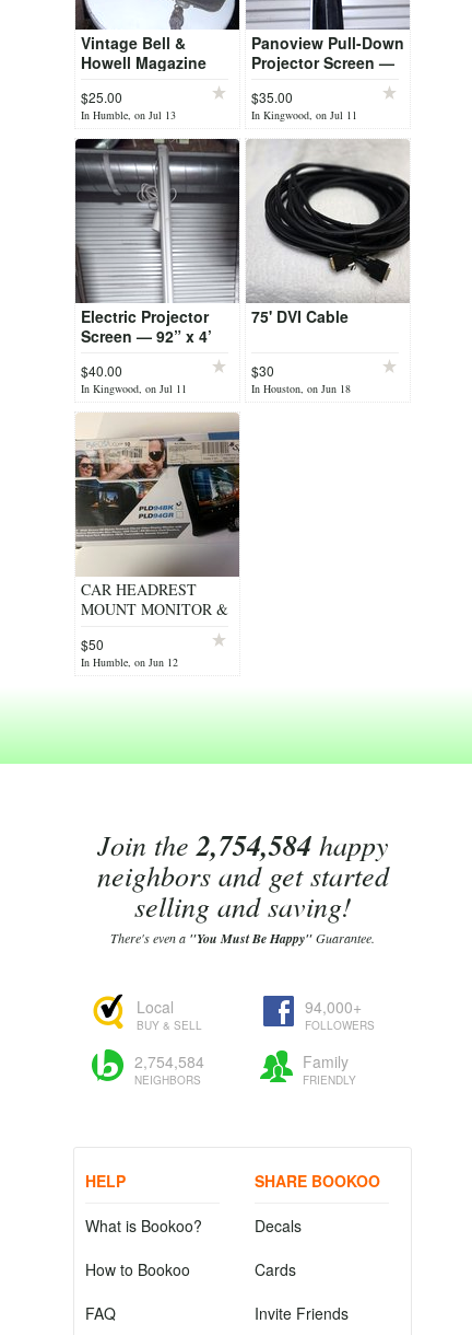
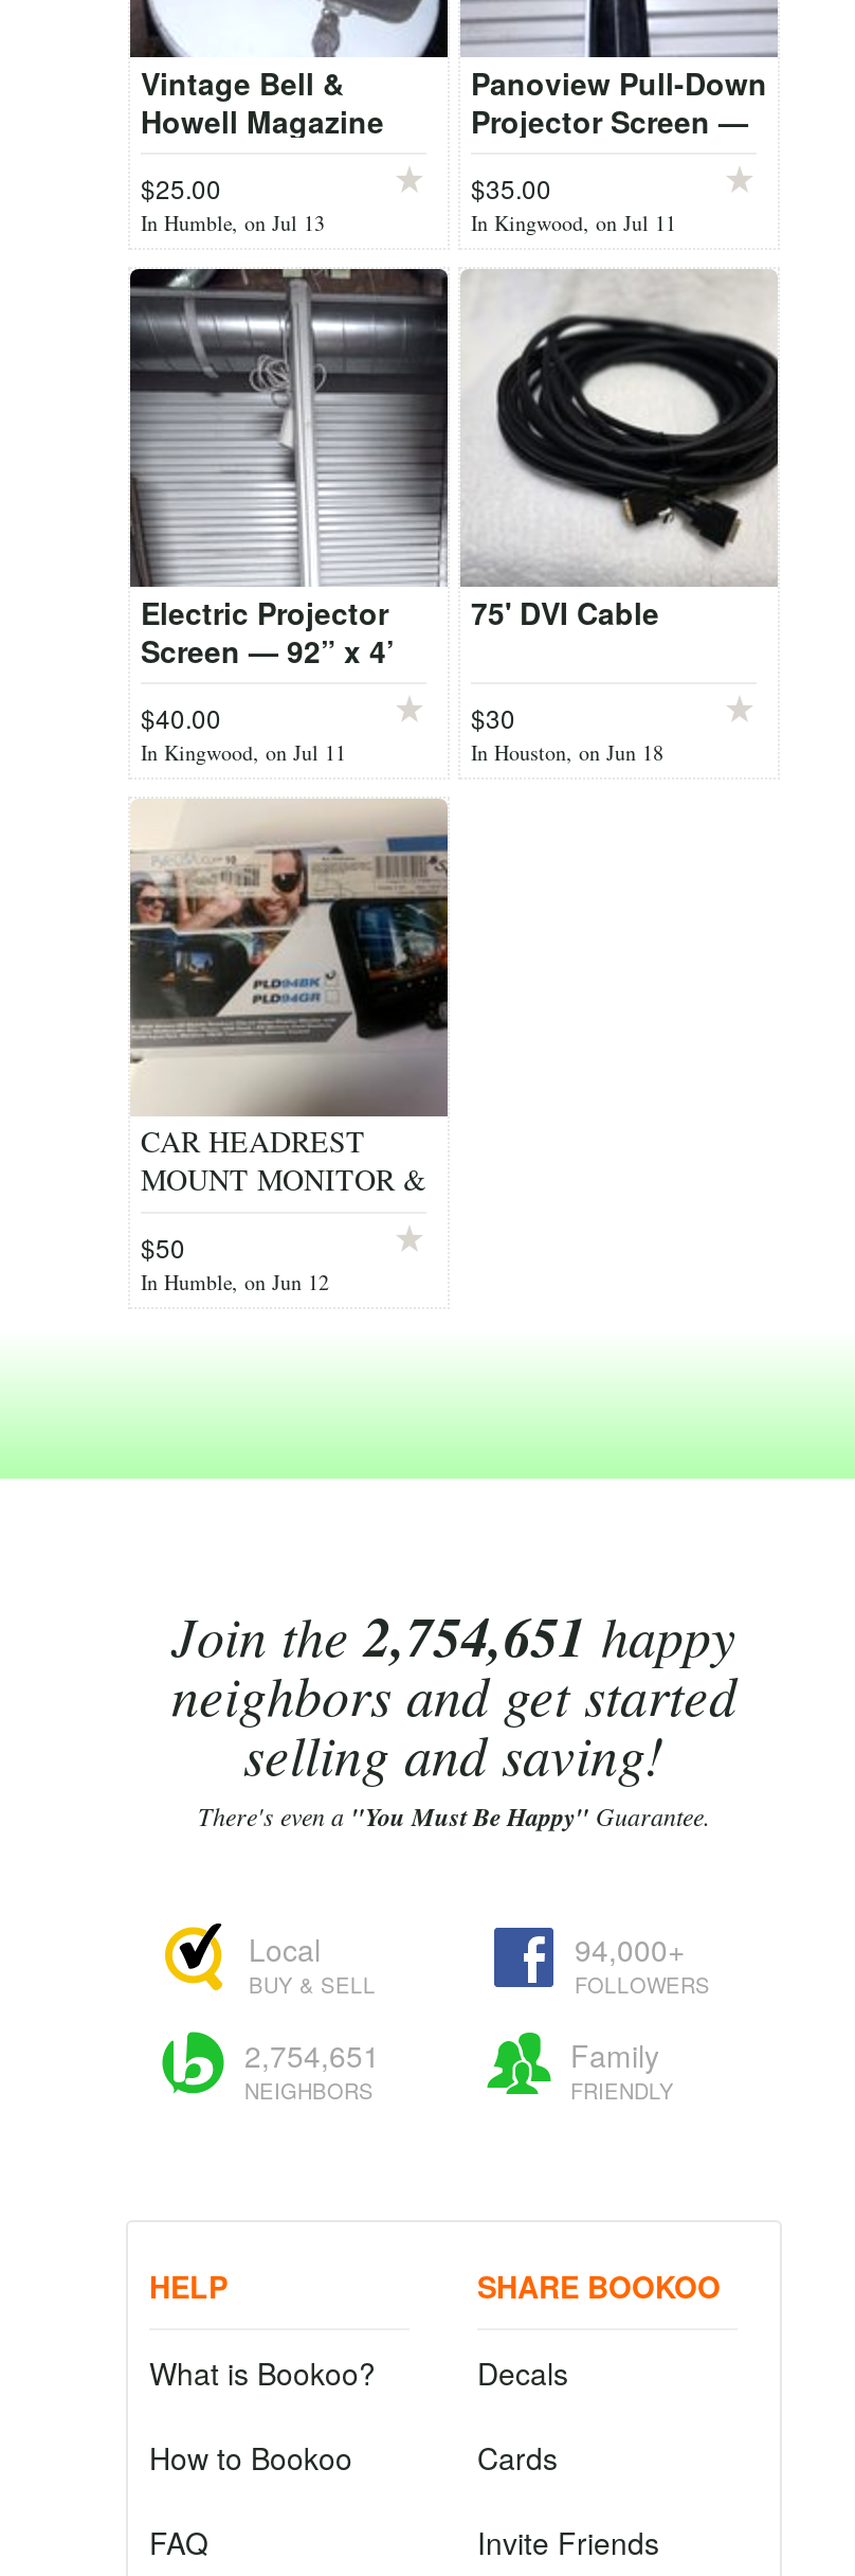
- Join the 2,754,584 happy
+ Join the 2,754,651 happy

- 2,754,584
+ 2,754,651
